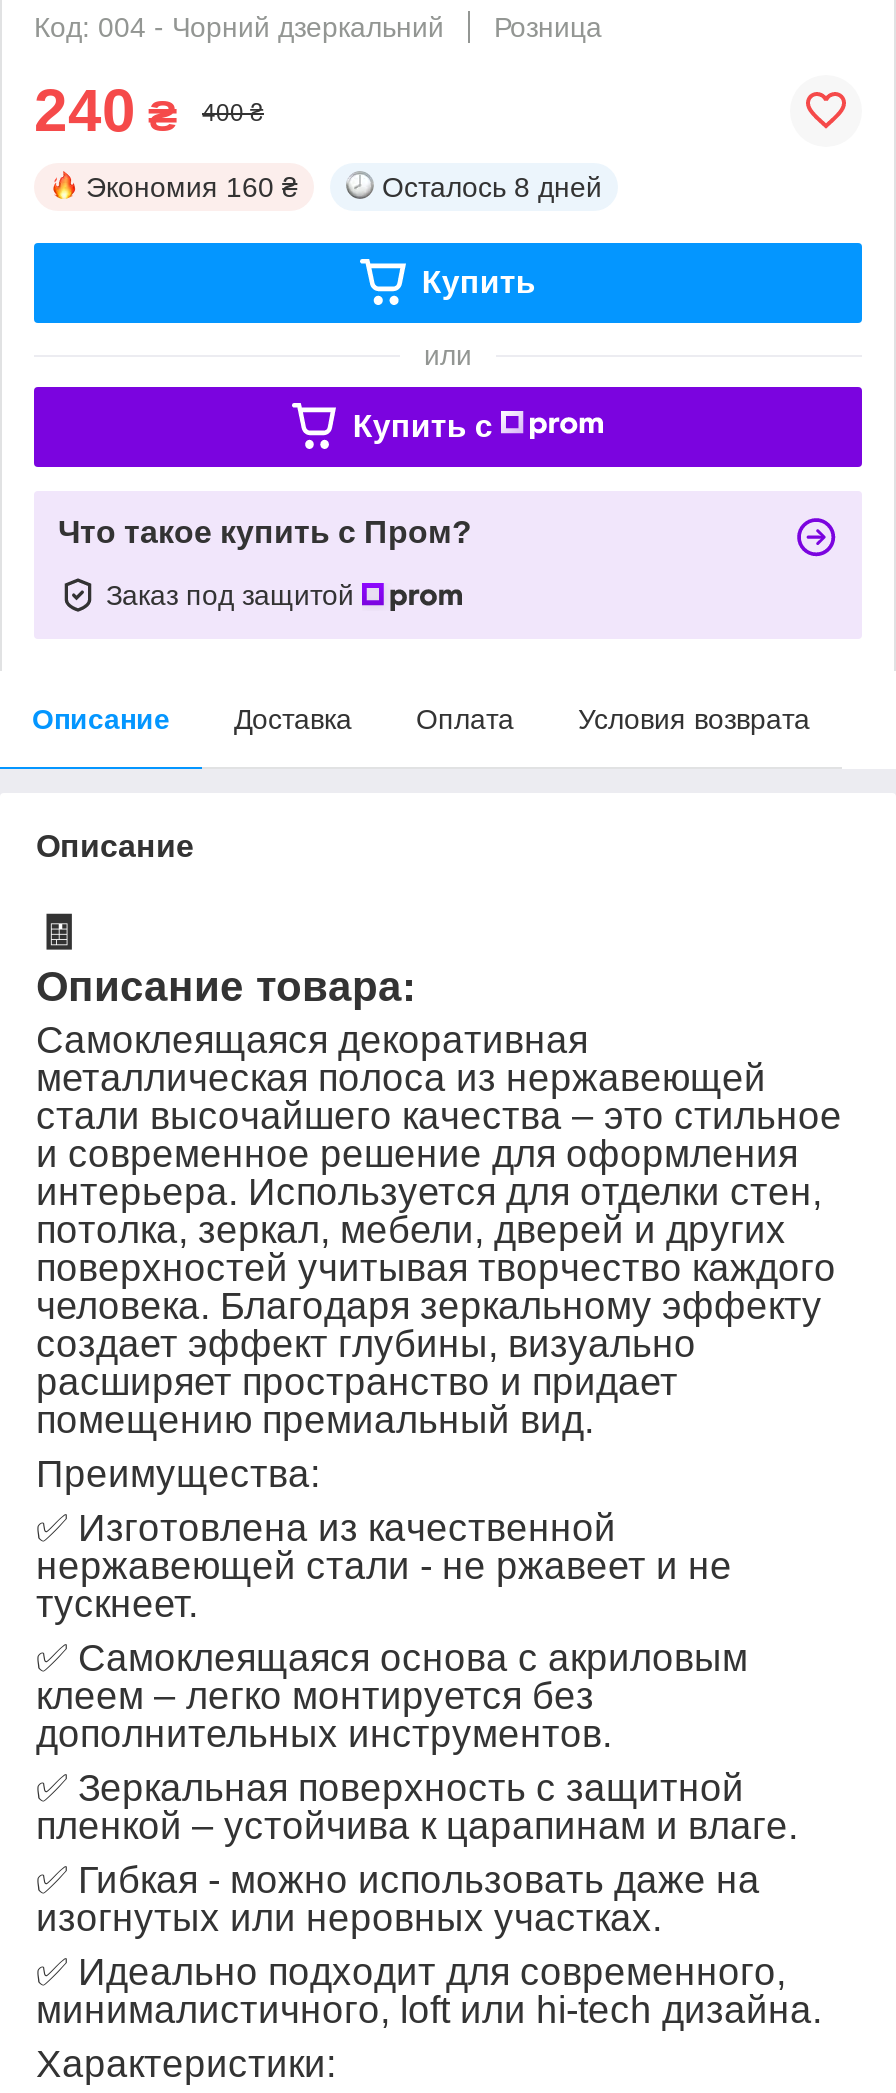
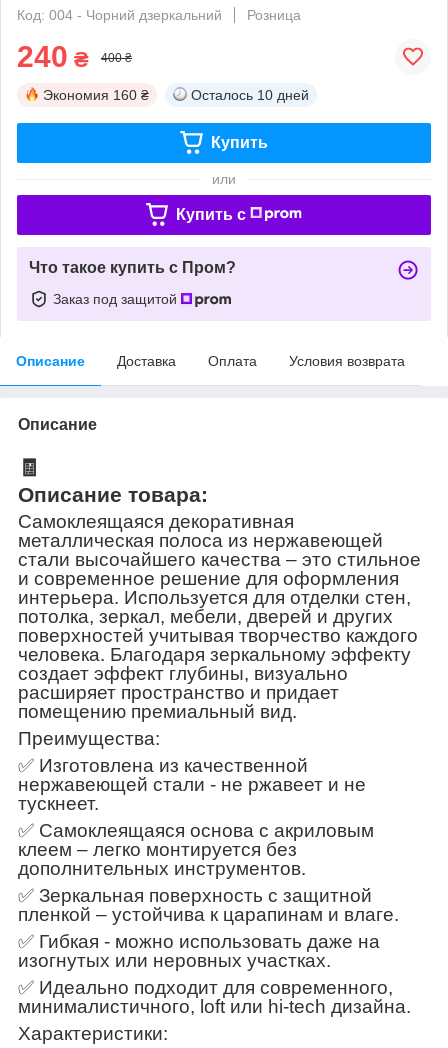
- Осталось 8 дней
+ Осталось 10 дней
